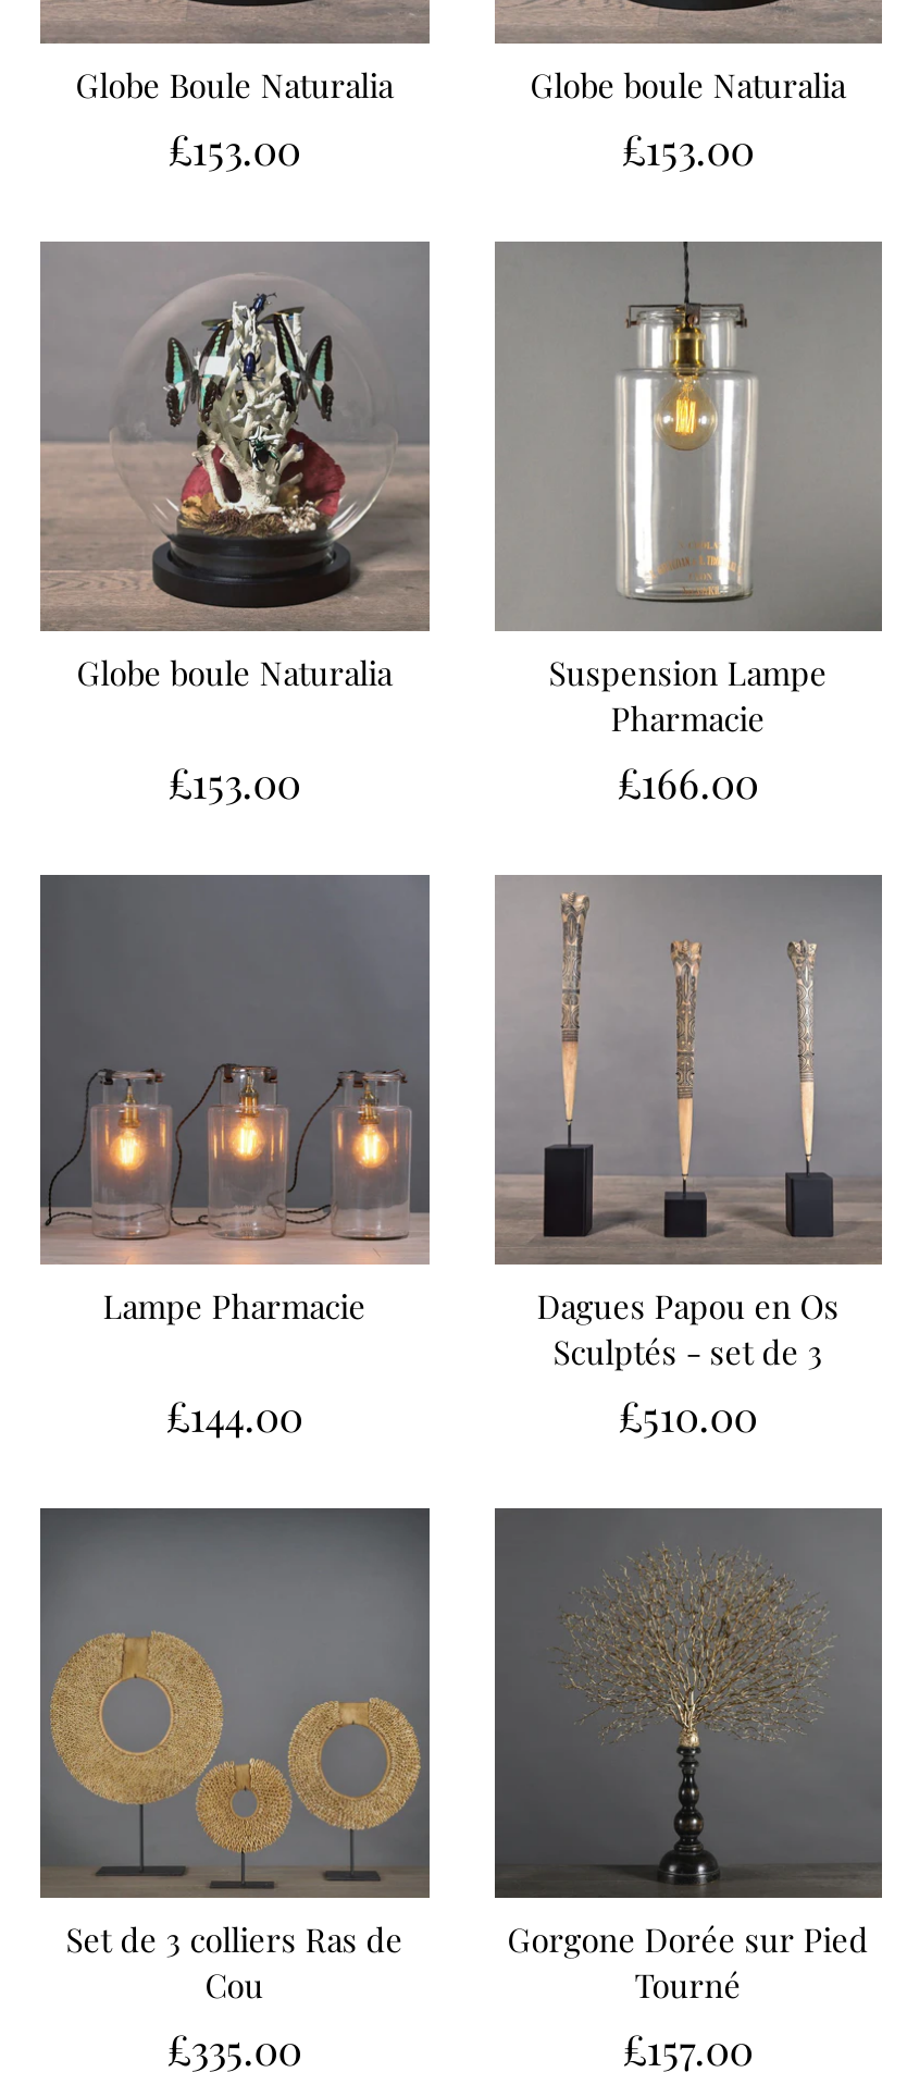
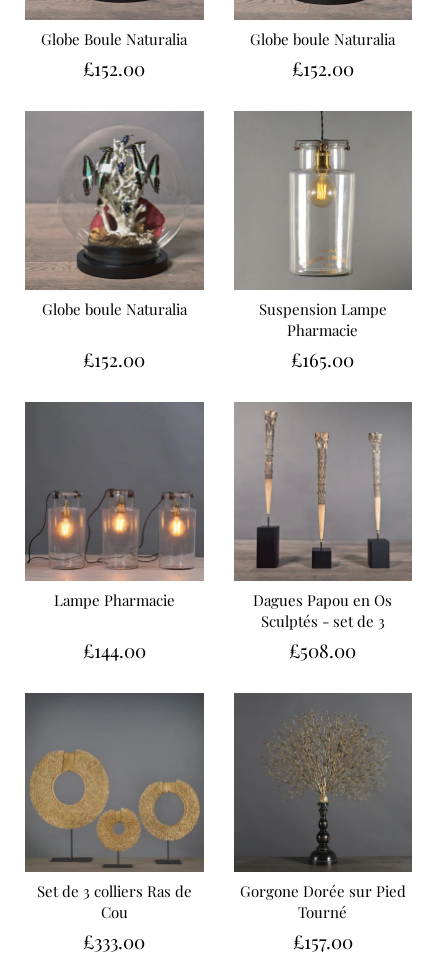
- £153.00
+ £152.00

- £153.00
+ £152.00

- £153.00
+ £152.00

- £166.00
+ £165.00

- £510.00
+ £508.00

- £335.00
+ £333.00
